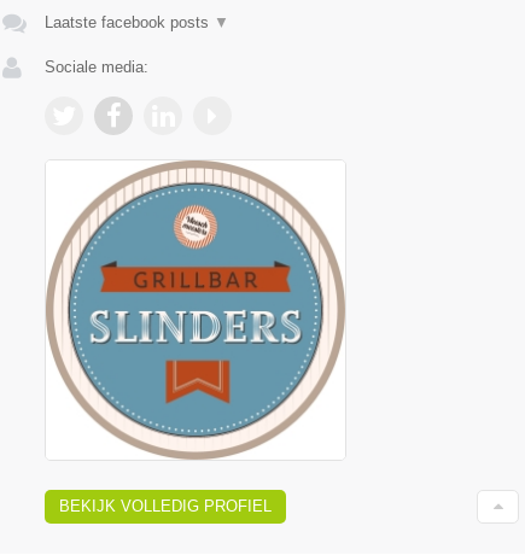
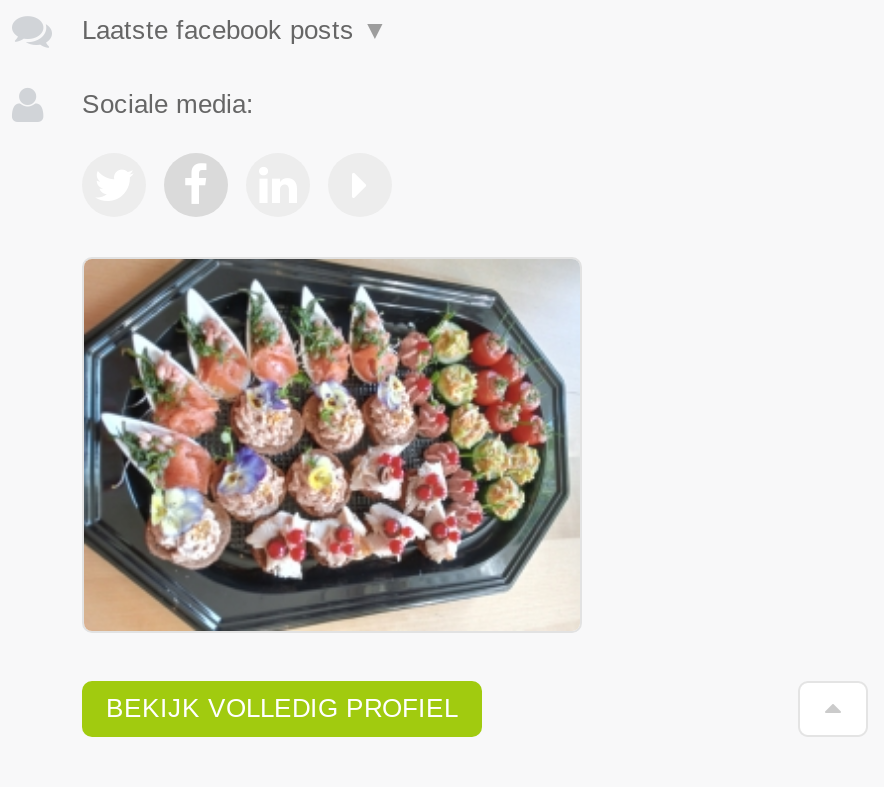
- [image]
+ [image]
